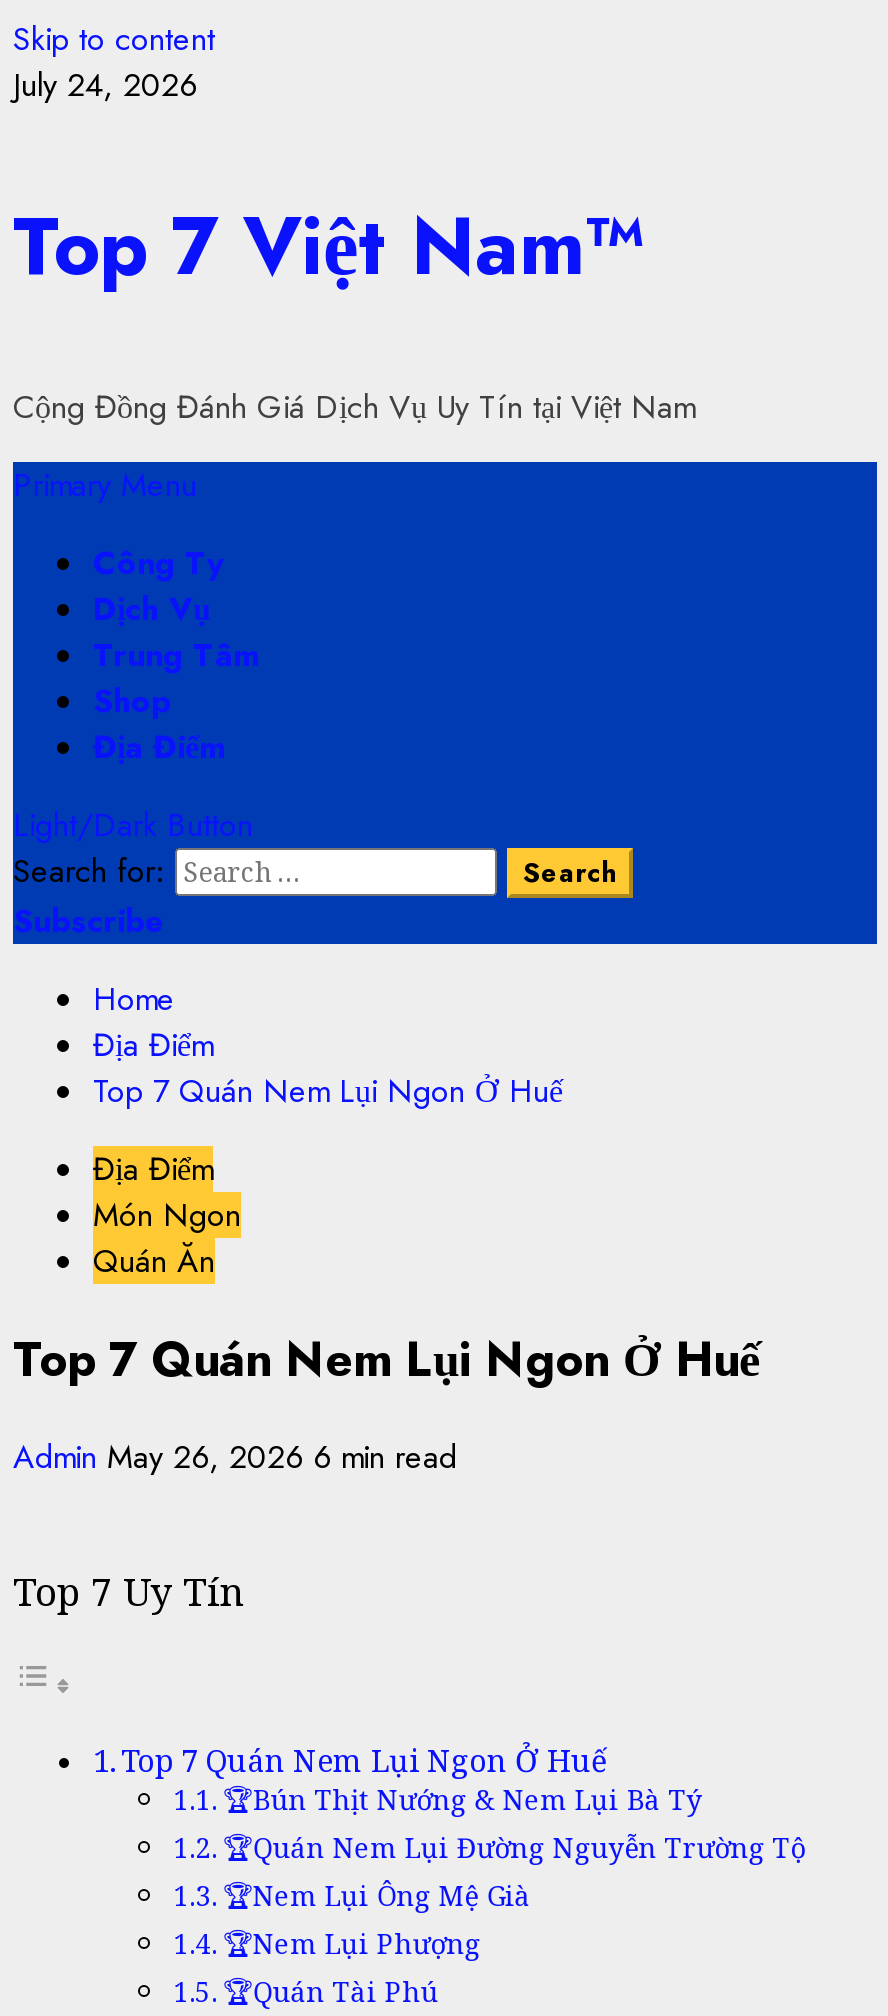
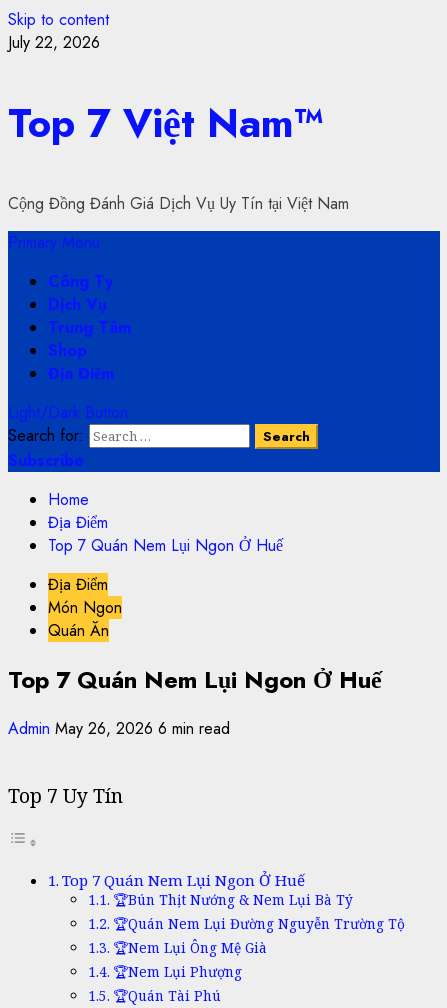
- July 24, 2026
+ July 22, 2026
